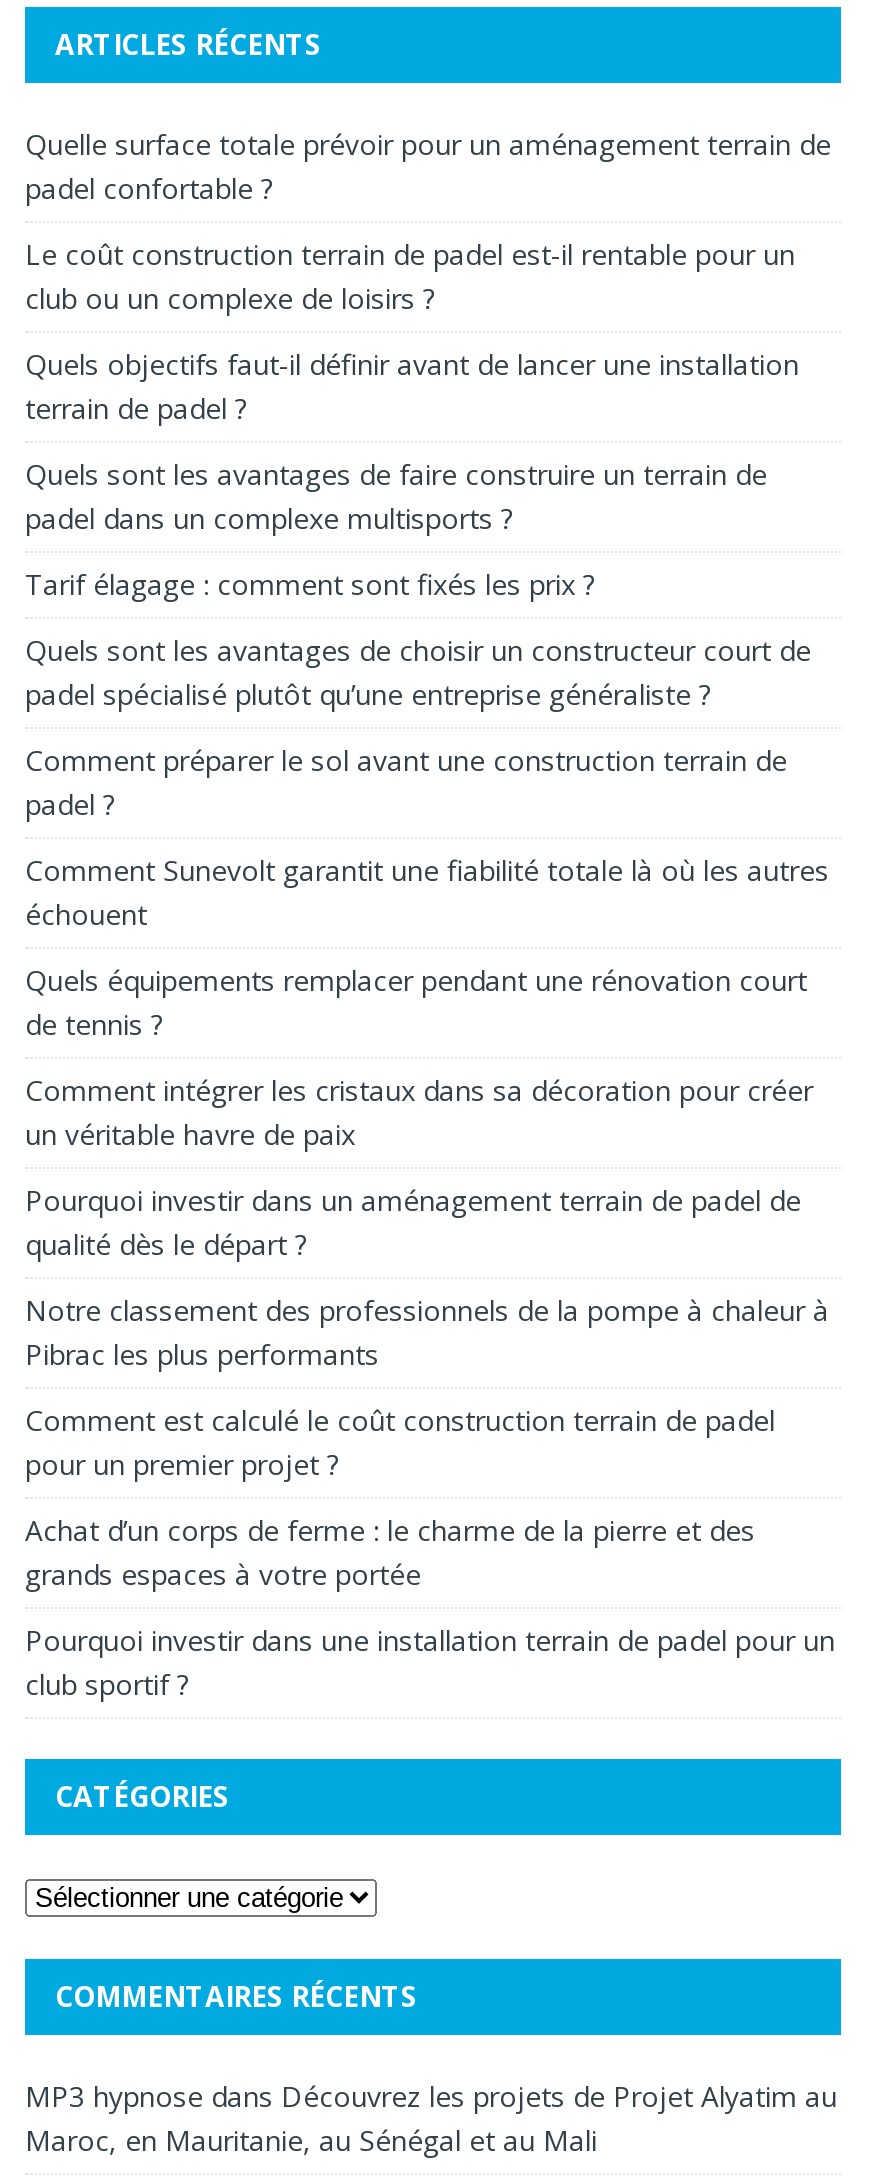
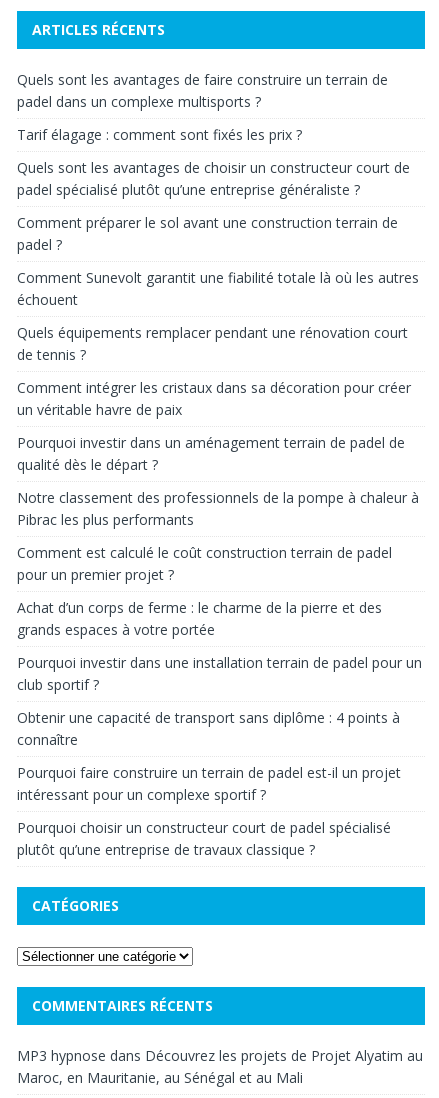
- Quelle surface totale prévoir pour un aménagement terrain de
- padel confortable ?
- Le coût construction terrain de padel est-il rentable pour un
- club ou un complexe de loisirs ?
- Quels objectifs faut-il définir avant de lancer une installation
- terrain de padel ?

moved up: Quels sont les avantages de faire construire un terrain de | padel dans un complexe multisports ? | Tarif élagage : comment sont fixés les prix ? | ... | Pourquoi investir dans une installation terrain de padel pour un | club sportif ?

+ Obtenir une capacité de transport sans diplôme : 4 points à
+ connaître
+ Pourquoi faire construire un terrain de padel est-il un projet
+ intéressant pour un complexe sportif ?
+ Pourquoi choisir un constructeur court de padel spécialisé
+ plutôt qu’une entreprise de travaux classique ?
